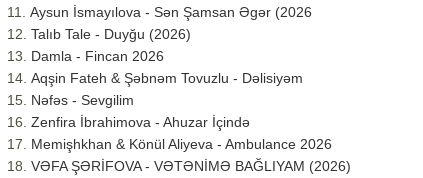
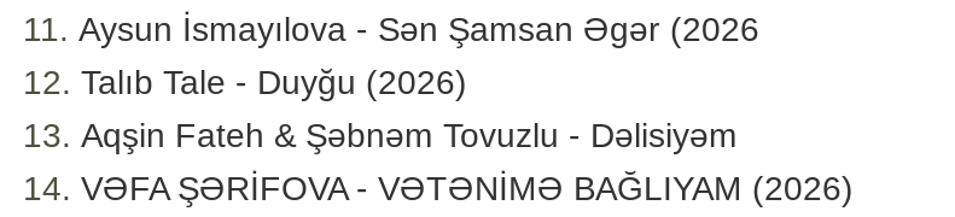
- Damla - Fincan 2026

- Nəfəs - Sevgilim
- Zenfira İbrahimova - Ahuzar İçində
- Memişhkhan & Könül Aliyeva - Ambulance 2026
